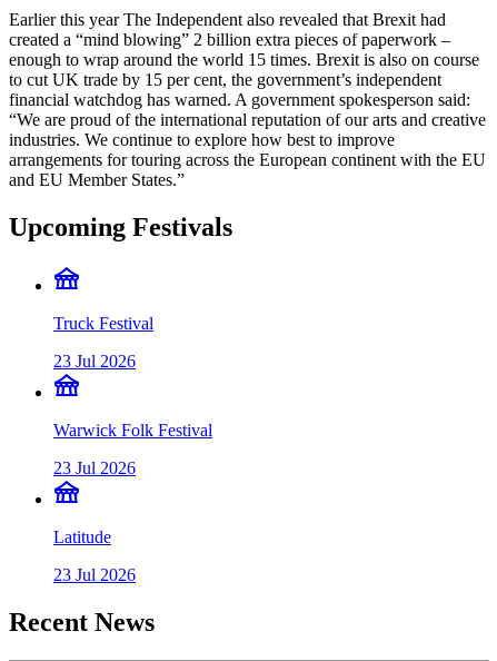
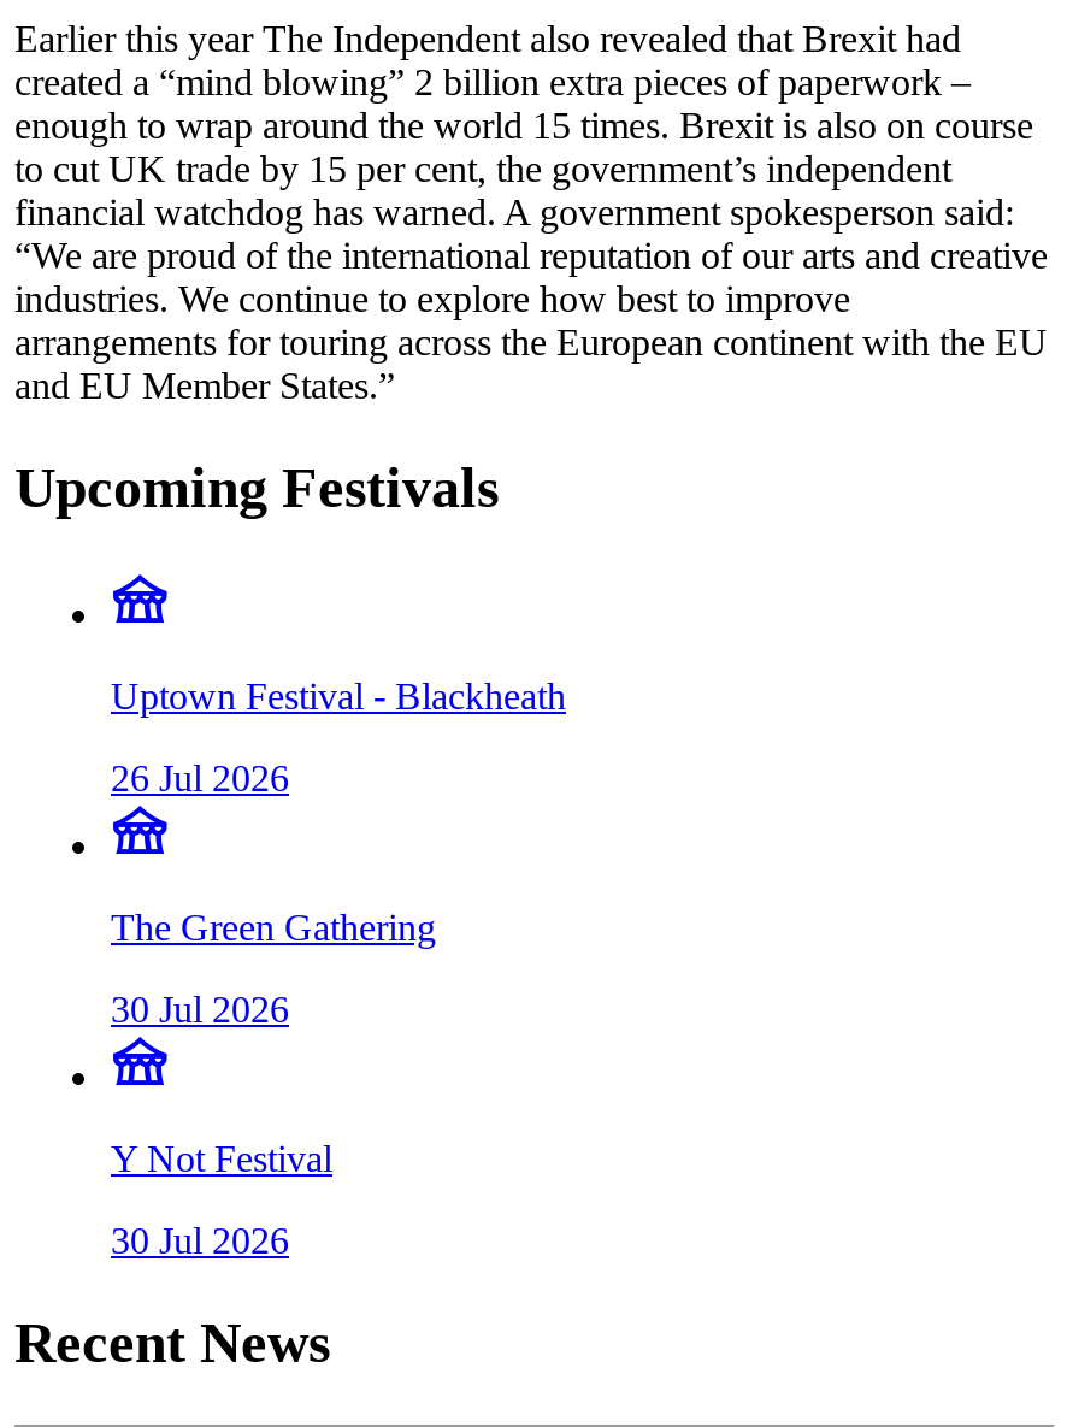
- Truck Festival
+ Uptown Festival - Blackheath

- 23 Jul 2026
+ 26 Jul 2026

- Warwick Folk Festival
+ The Green Gathering

- 23 Jul 2026
+ 30 Jul 2026

- Latitude
+ Y Not Festival

- 23 Jul 2026
+ 30 Jul 2026
